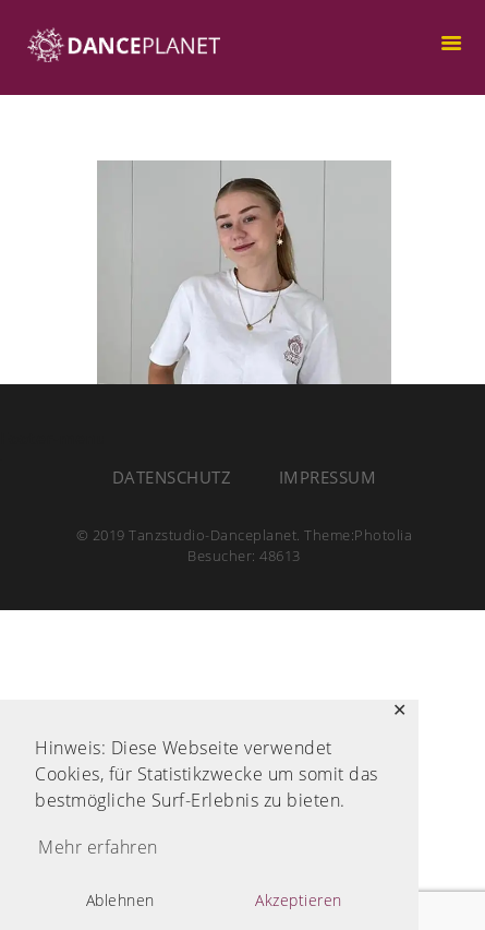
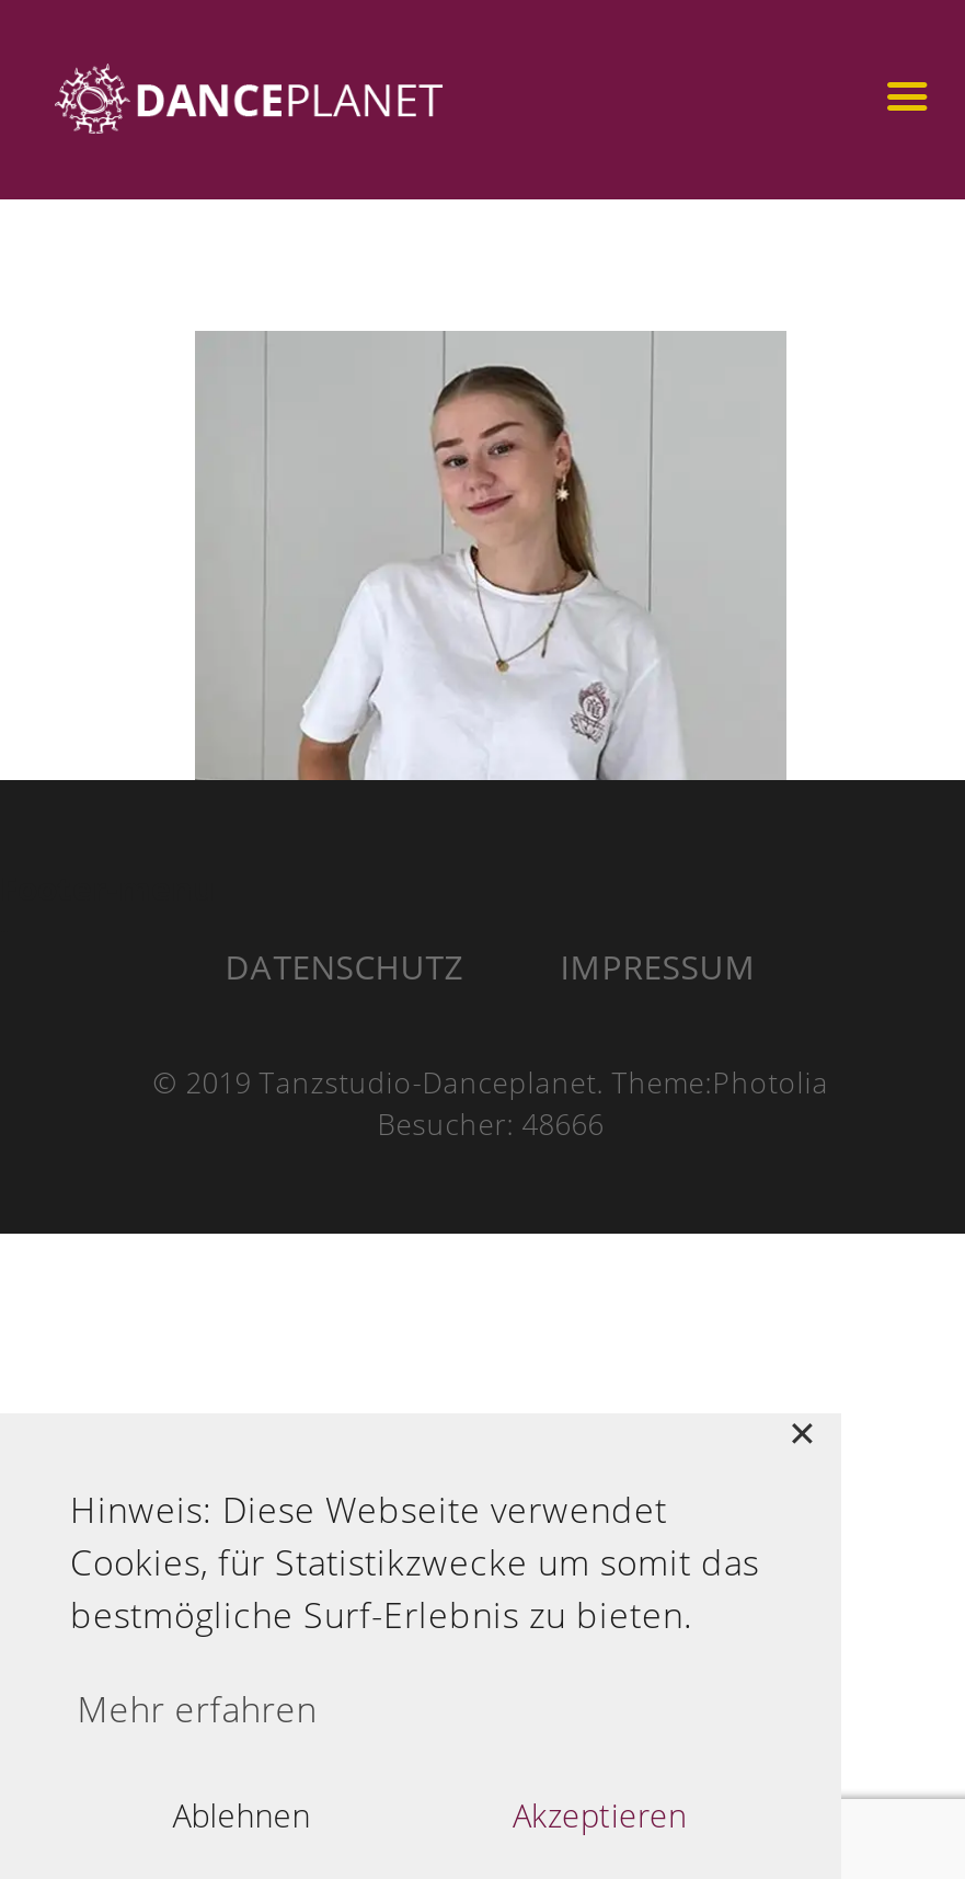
- Besucher: 48613
+ Besucher: 48666
